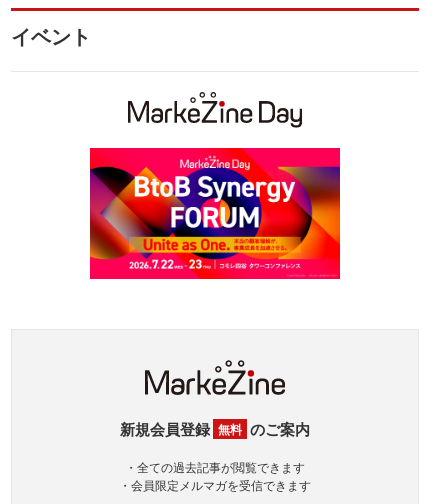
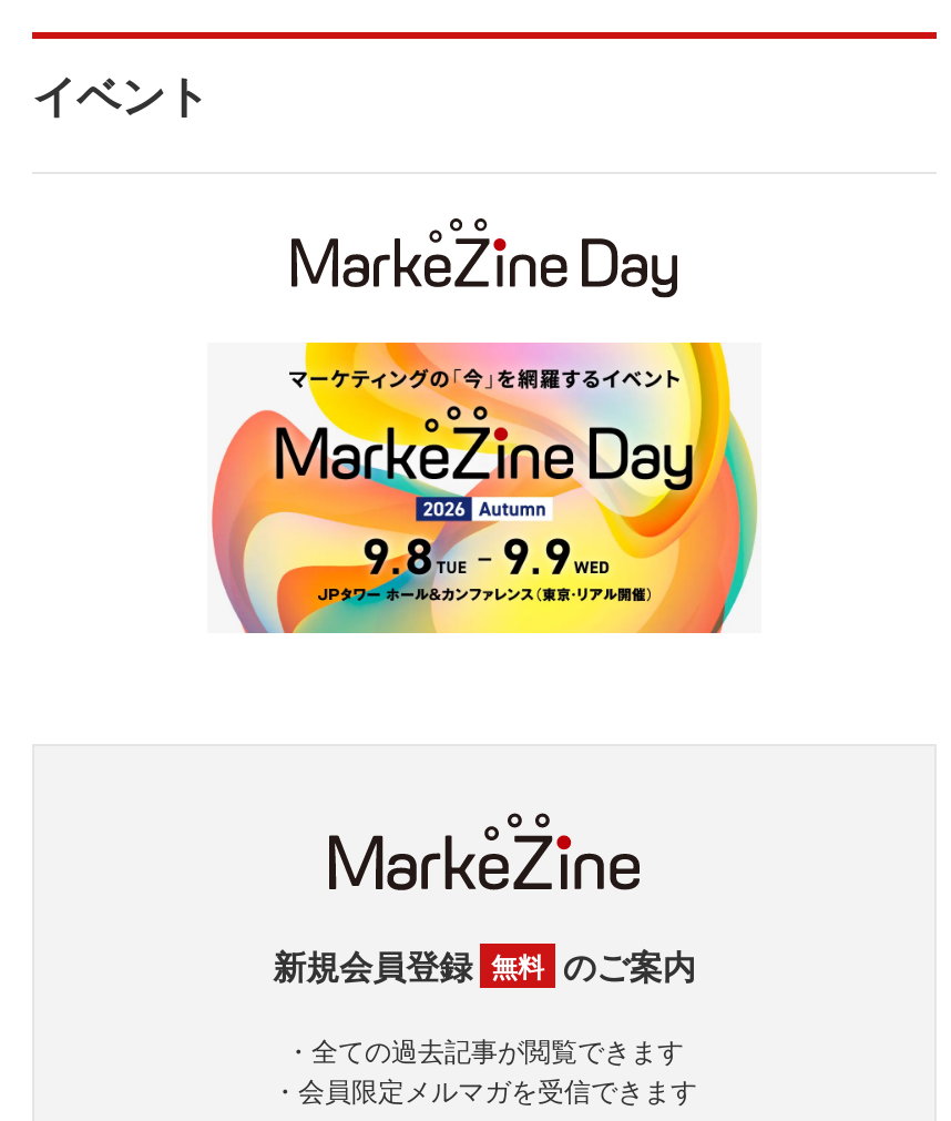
- [image]
+ [image]
